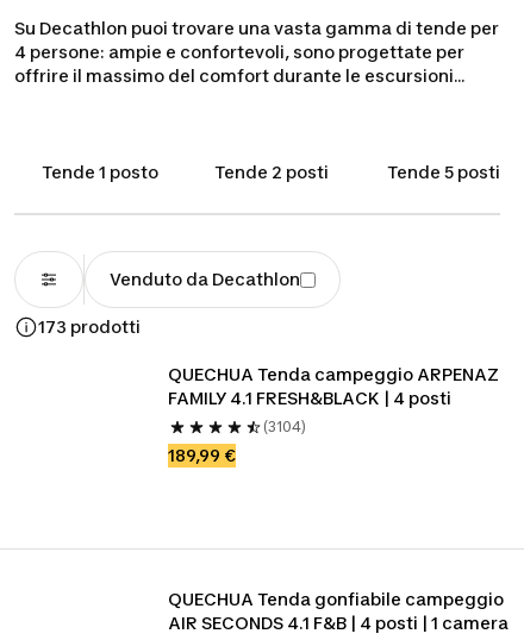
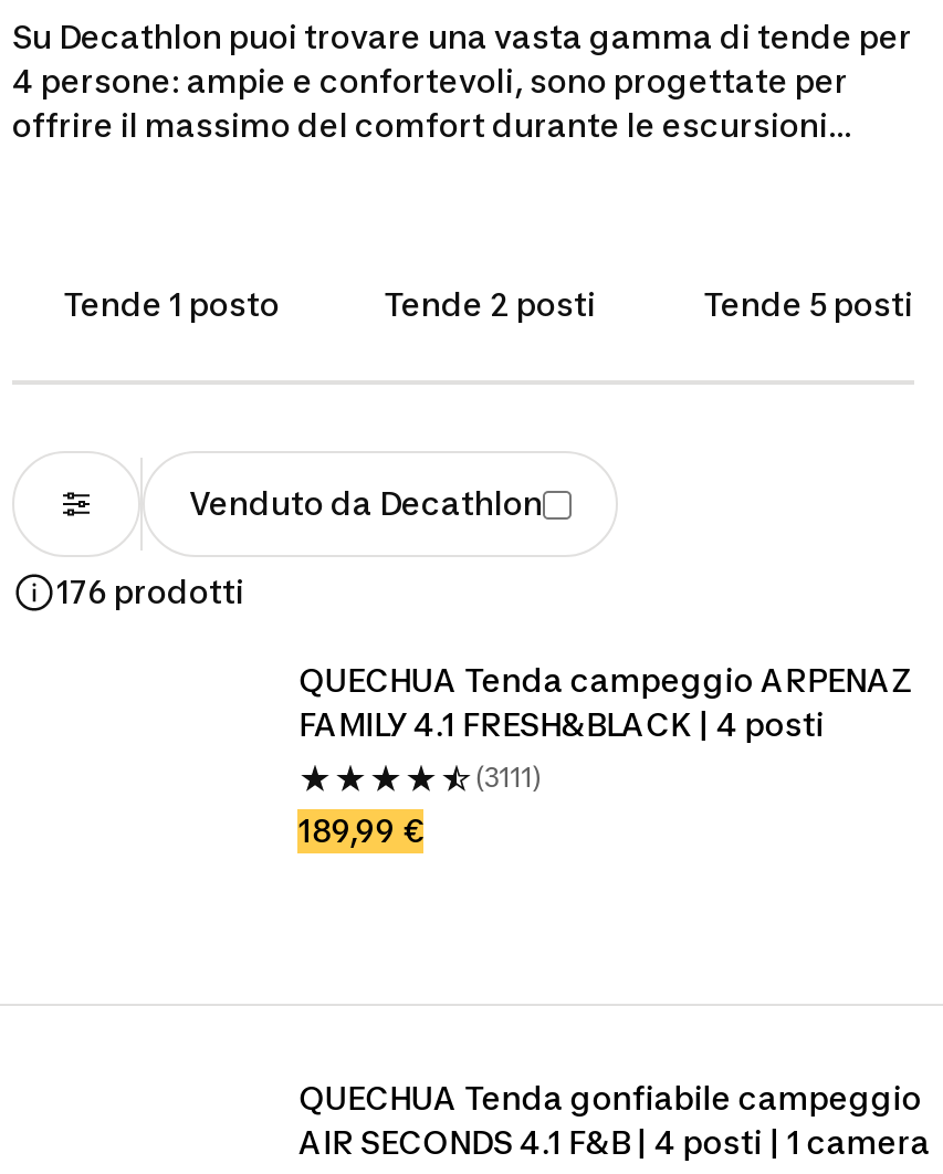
- 173 prodotti
+ 176 prodotti

- (3104)
+ (3111)
